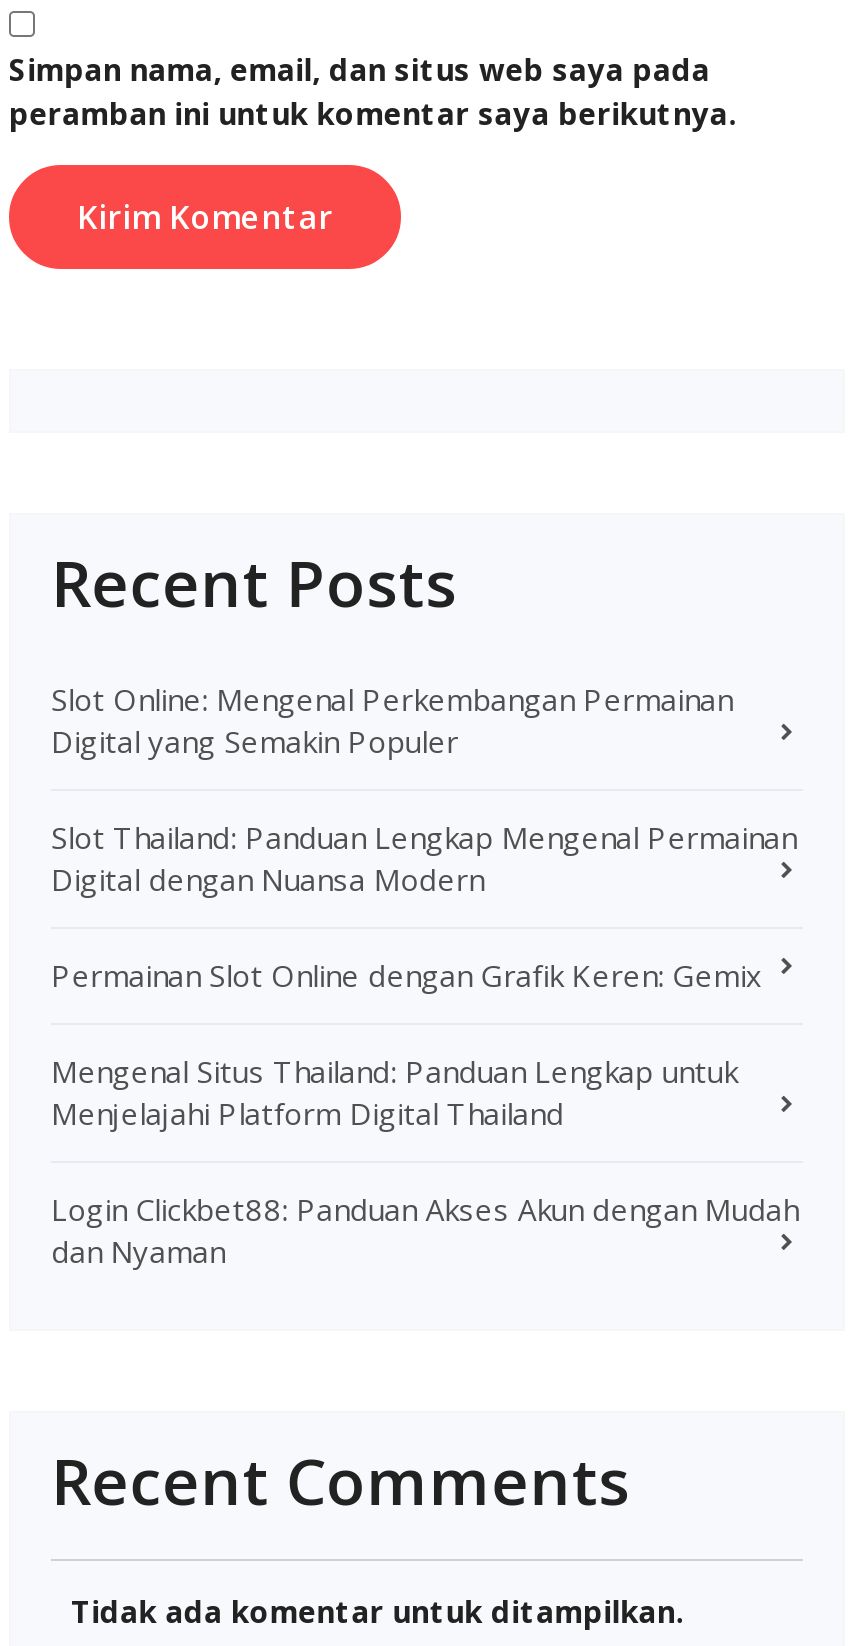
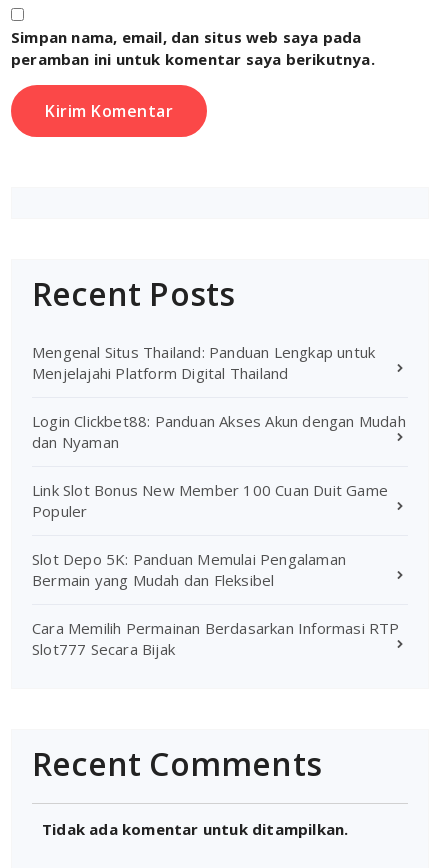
- Slot Online: Mengenal Perkembangan Permainan
- Digital yang Semakin Populer
- Slot Thailand: Panduan Lengkap Mengenal Permainan
- Digital dengan Nuansa Modern
- Permainan Slot Online dengan Grafik Keren: Gemix

moved up: Mengenal Situs Thailand: Panduan Lengkap untuk | Menjelajahi Platform Digital Thailand | Login Clickbet88: Panduan Akses Akun dengan Mudah | dan Nyaman

+ Link Slot Bonus New Member 100 Cuan Duit Game
+ Populer
+ Slot Depo 5K: Panduan Memulai Pengalaman
+ Bermain yang Mudah dan Fleksibel
+ Cara Memilih Permainan Berdasarkan Informasi RTP
+ Slot777 Secara Bijak
